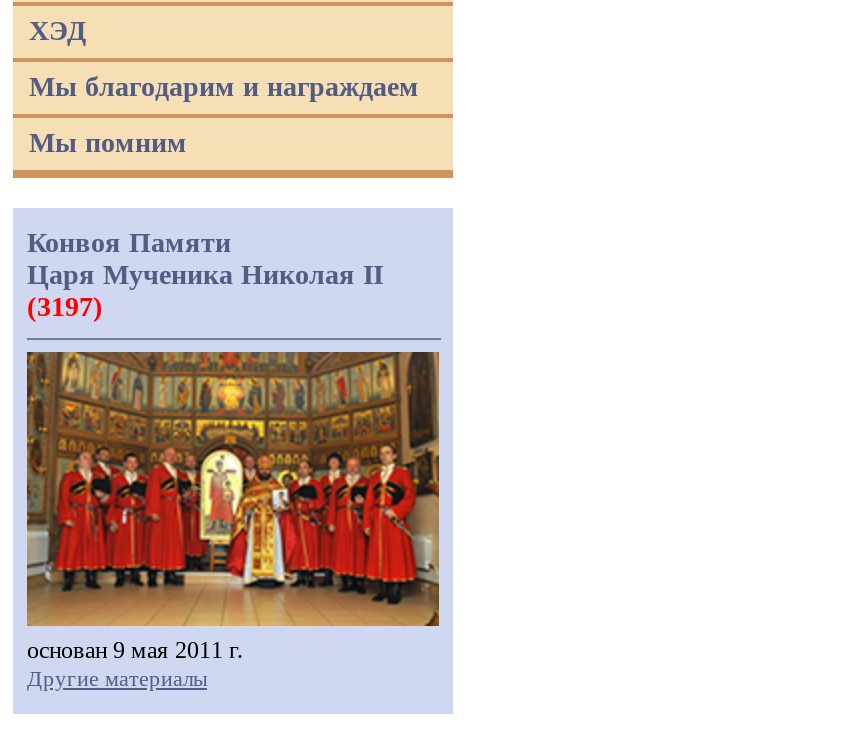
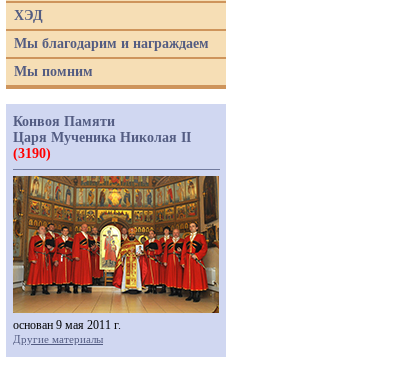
- (3197)
+ (3190)
